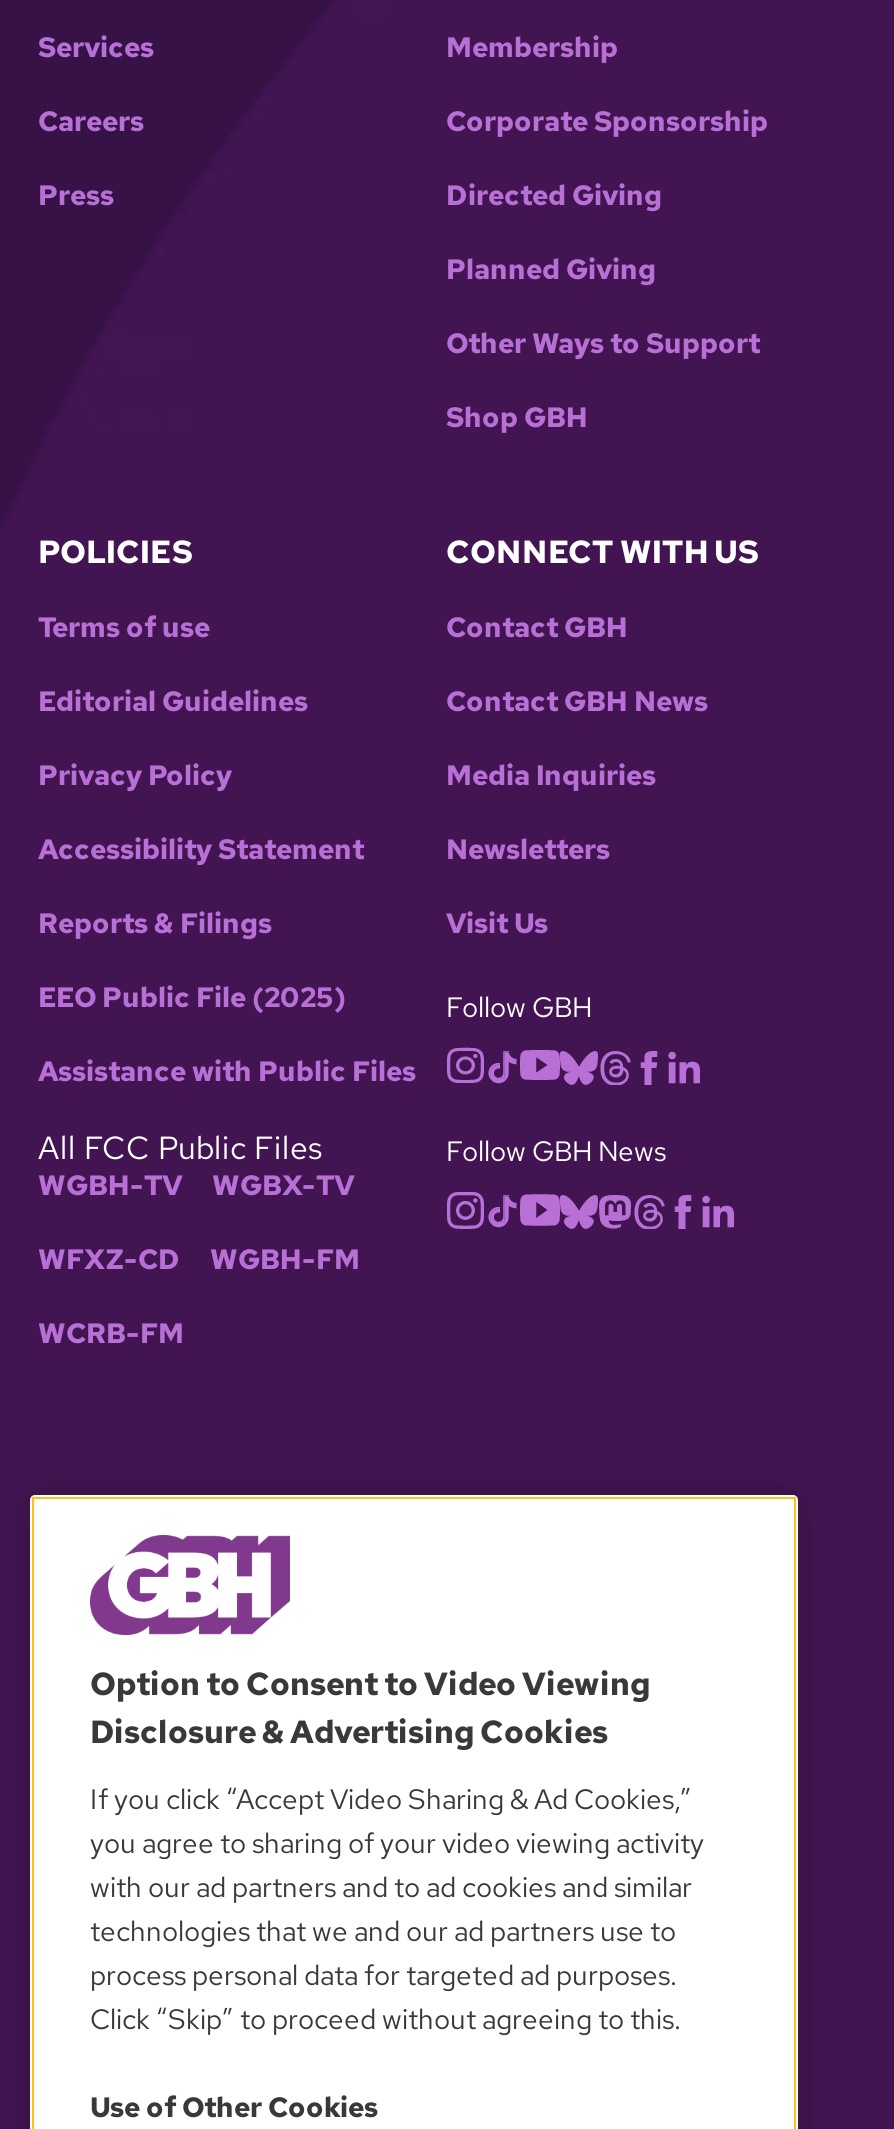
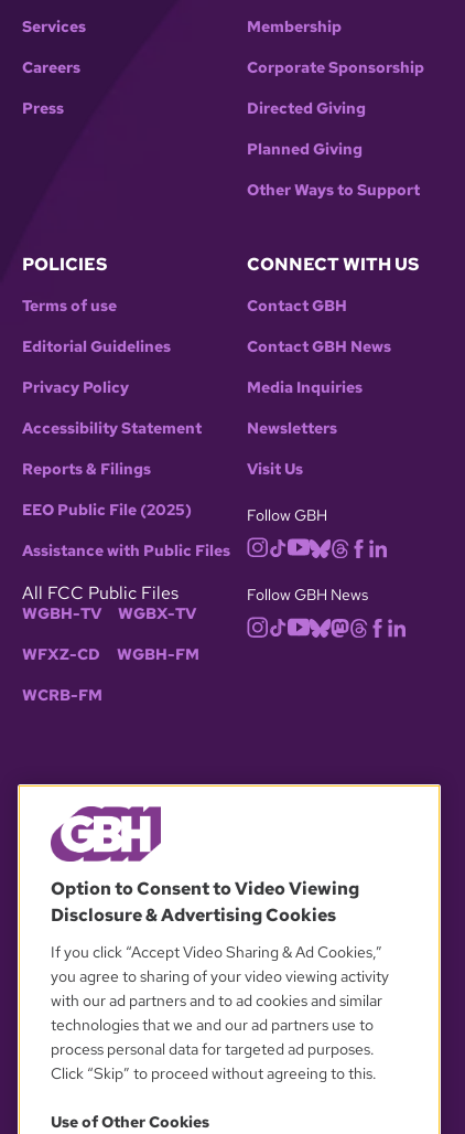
- Shop GBH
